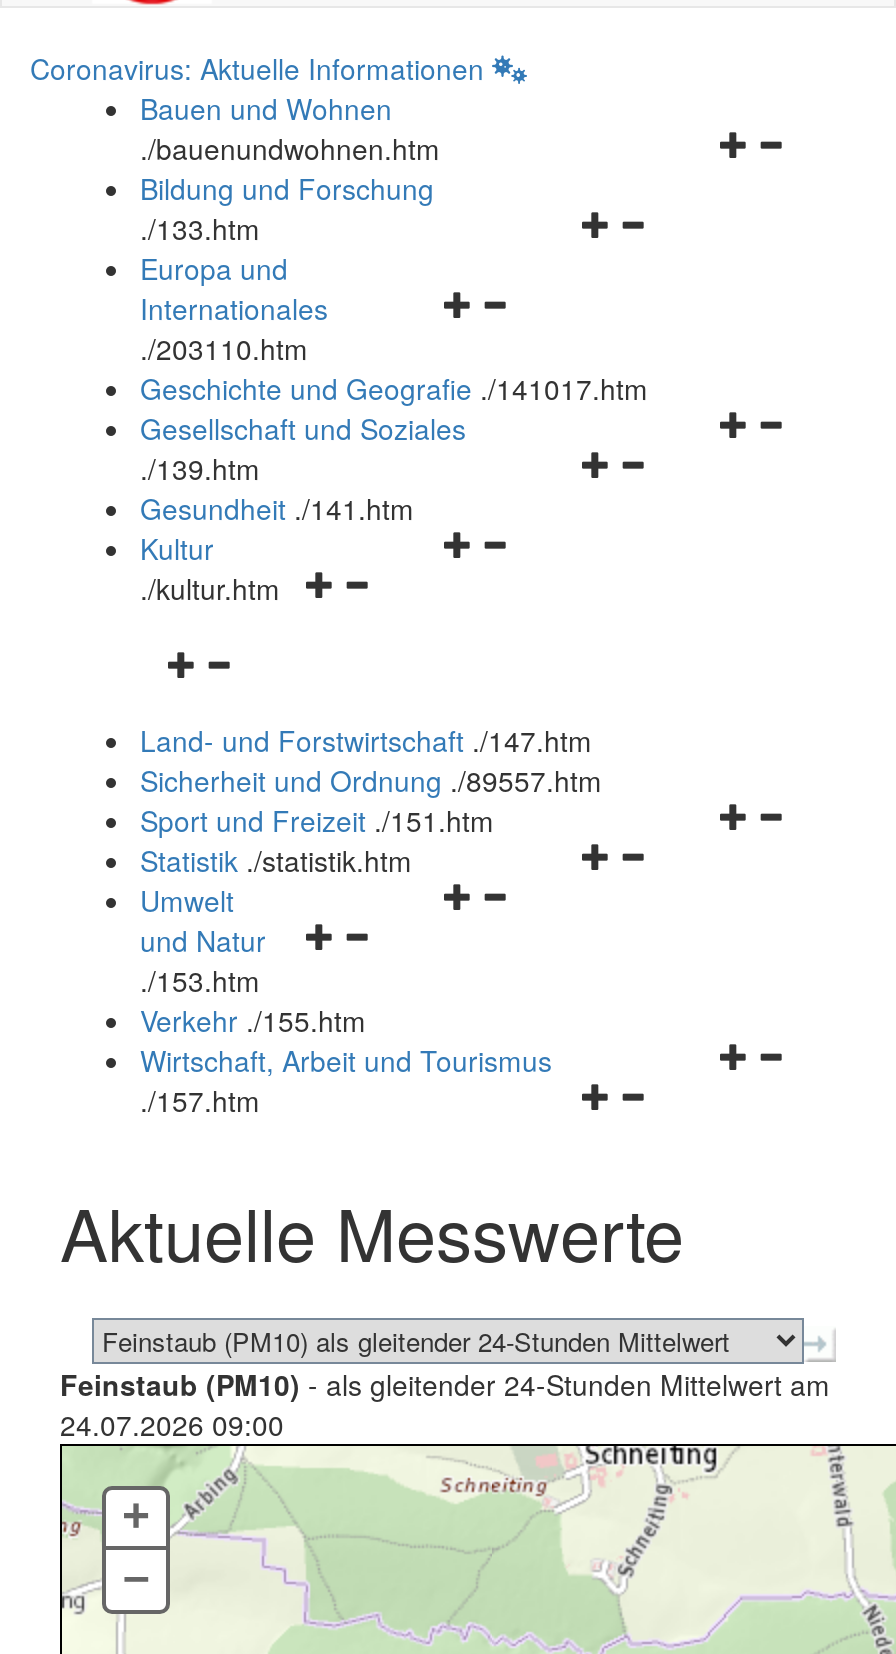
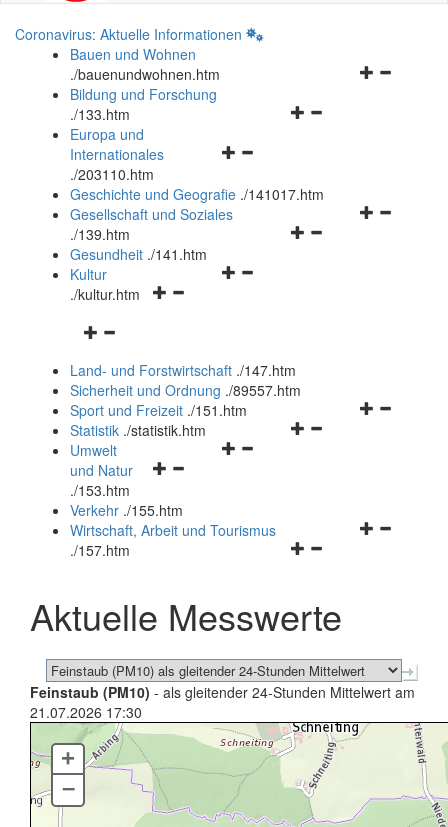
- 24.07.2026 09:00
+ 21.07.2026 17:30
